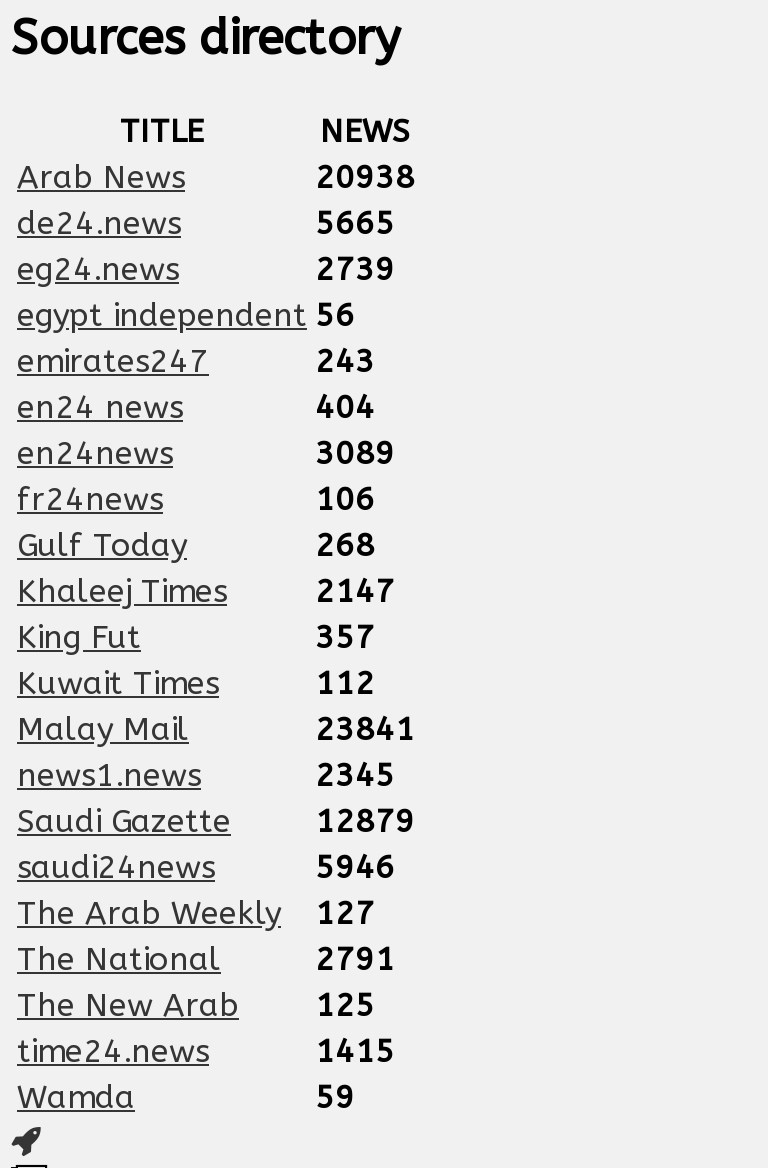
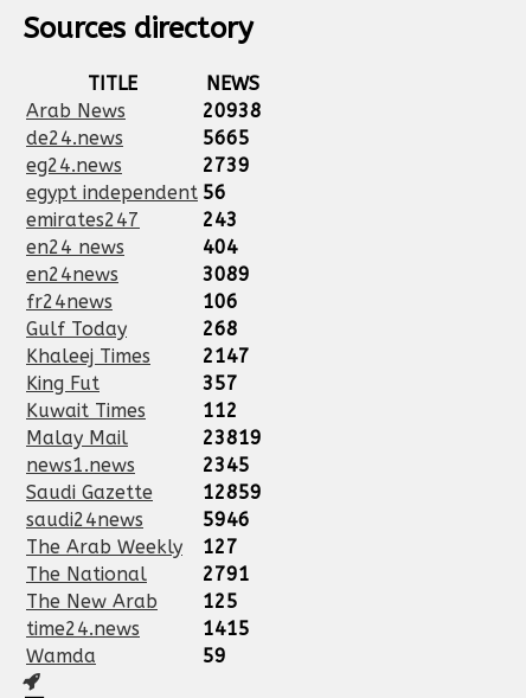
- 23841
+ 23819

- 12879
+ 12859
